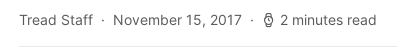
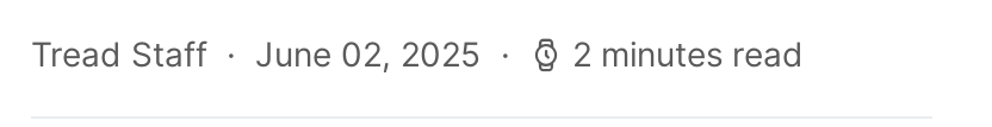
- Tread Staff November 15, 2017
+ Tread Staff June 02, 2025
